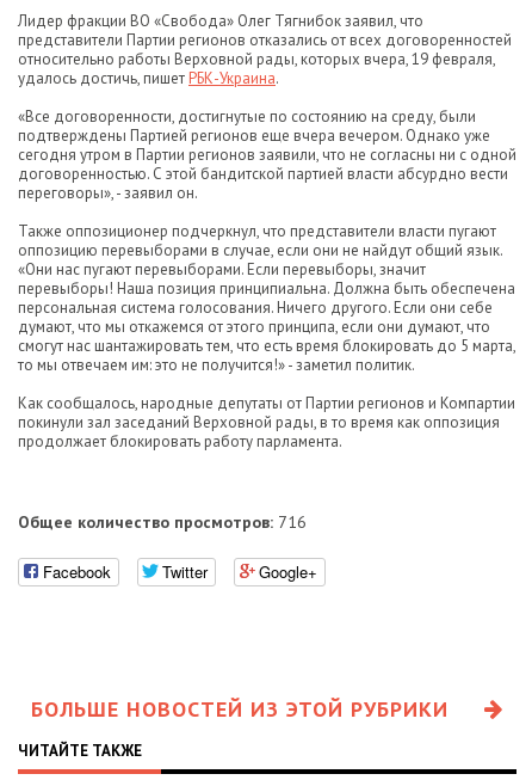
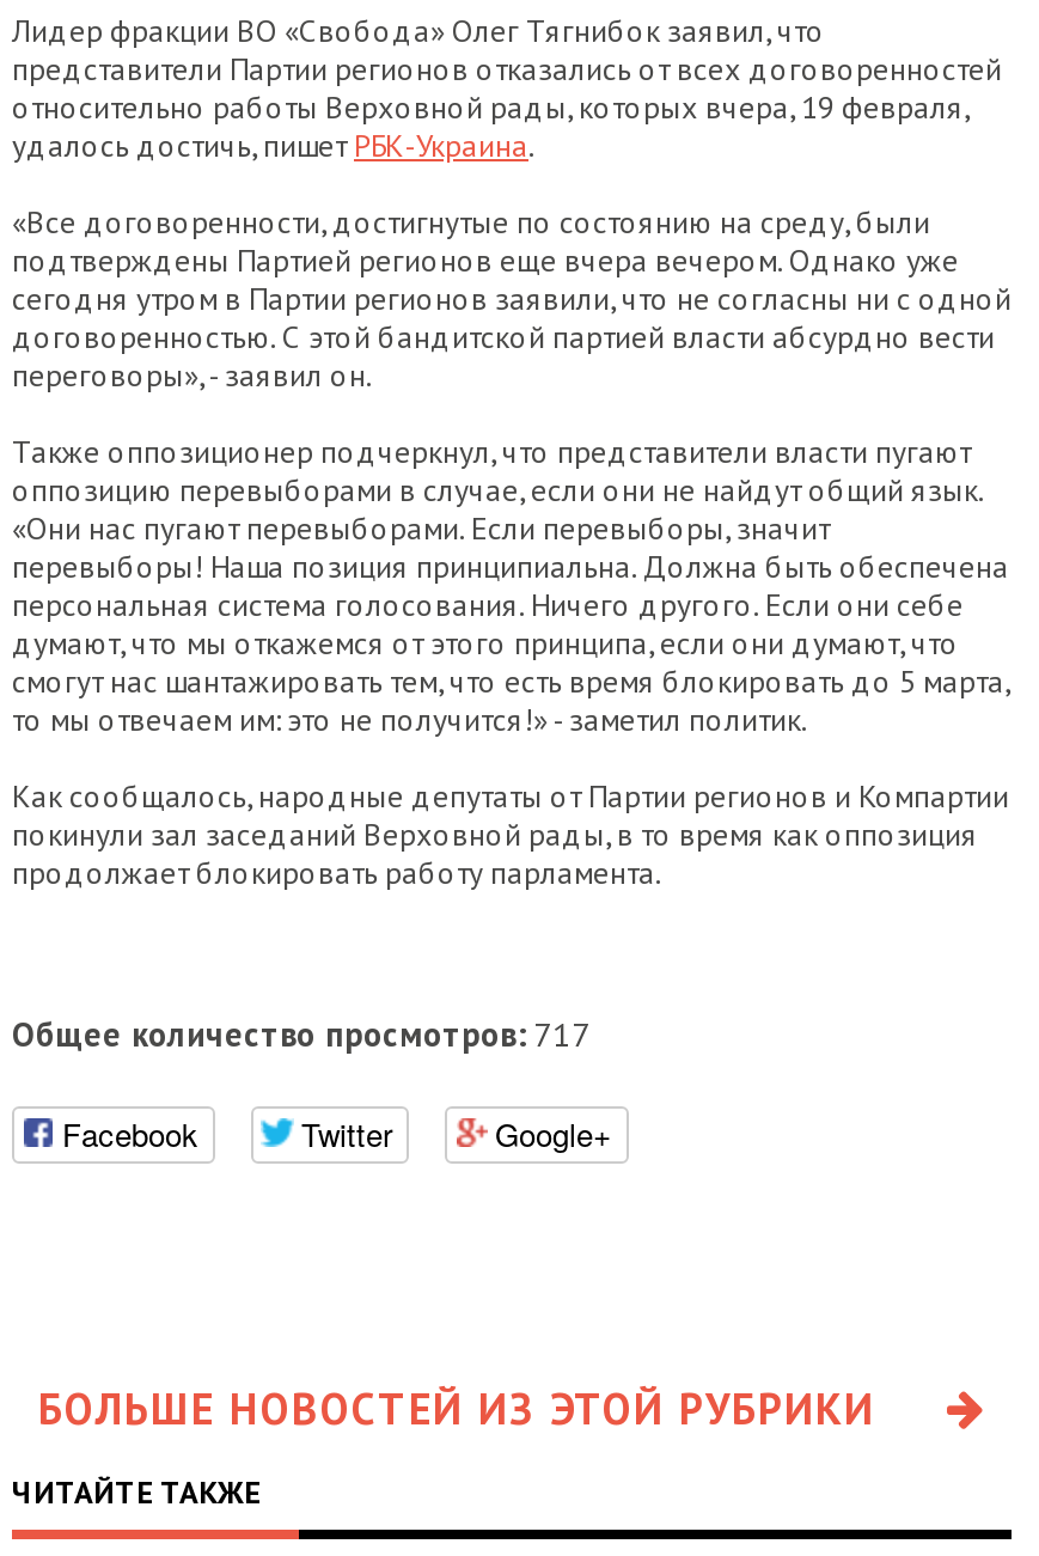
- Общее количество просмотров: 716
+ Общее количество просмотров: 717
